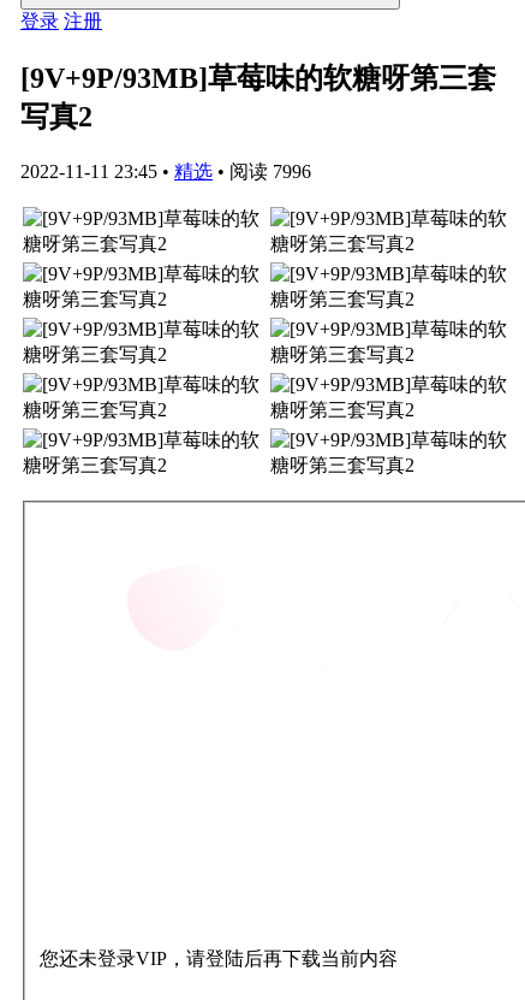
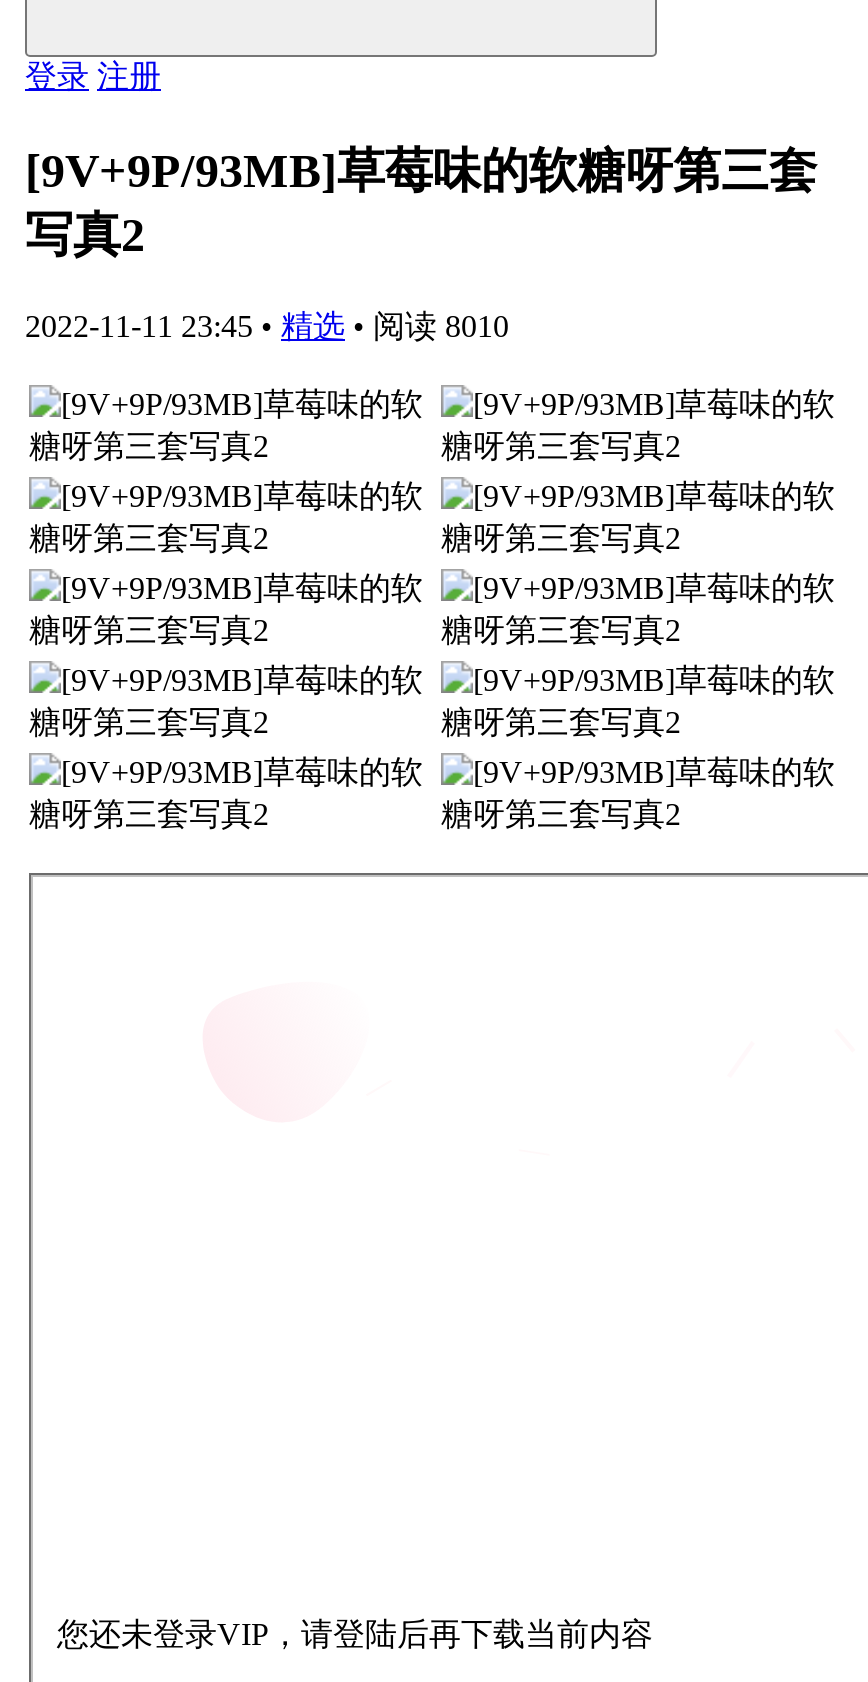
- 2022-11-11 23:45 • 精选 • 阅读 7996
+ 2022-11-11 23:45 • 精选 • 阅读 8010
